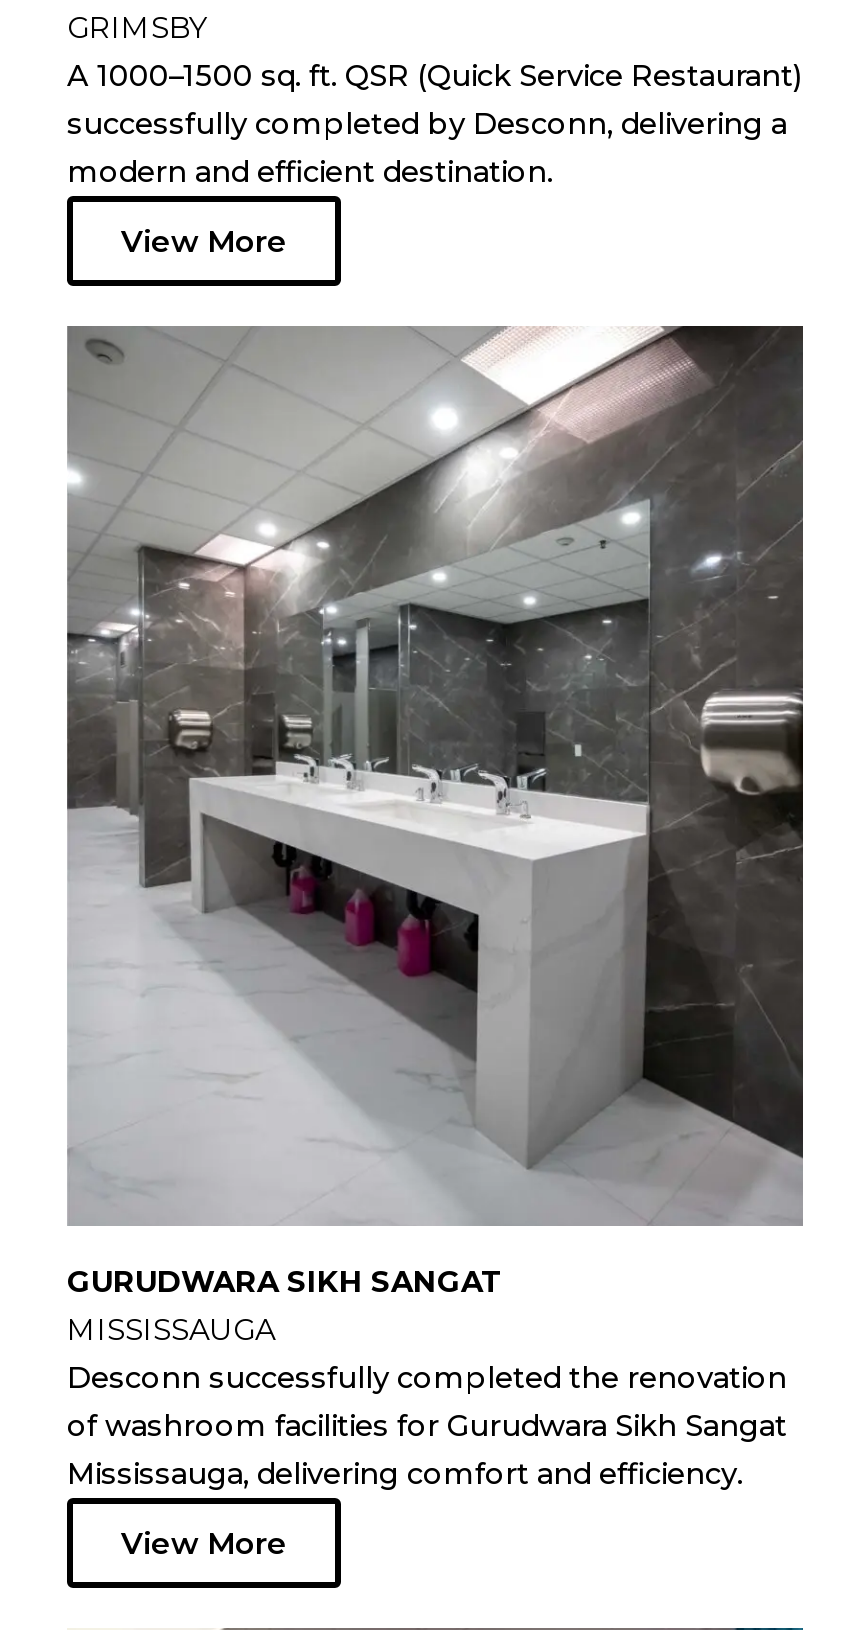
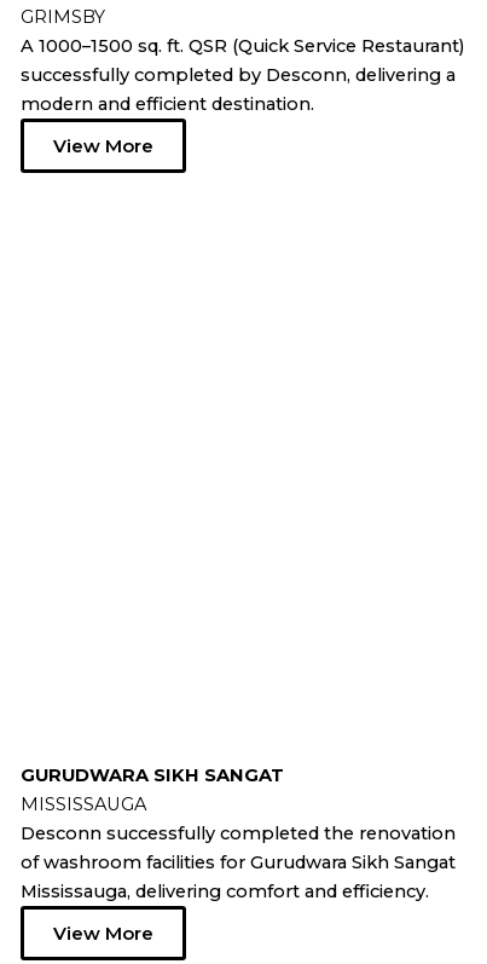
- [image]
